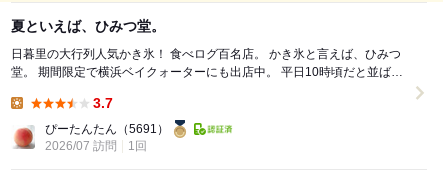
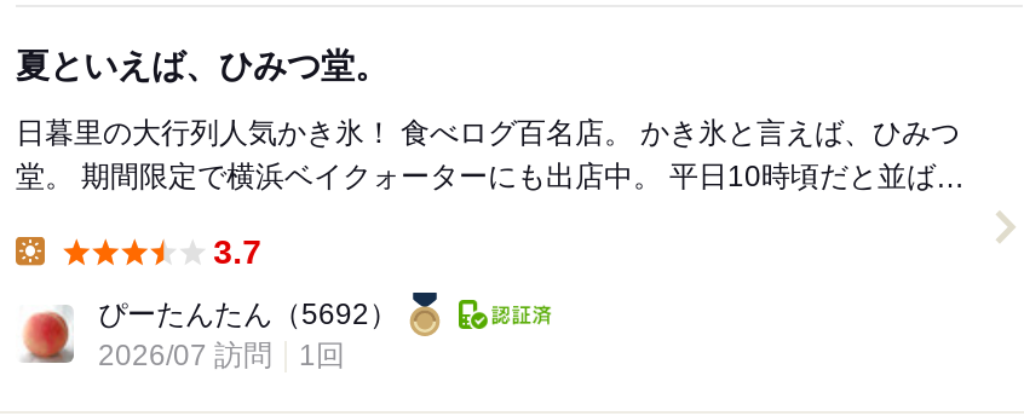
- ぴーたんたん（5691）
+ ぴーたんたん（5692）
